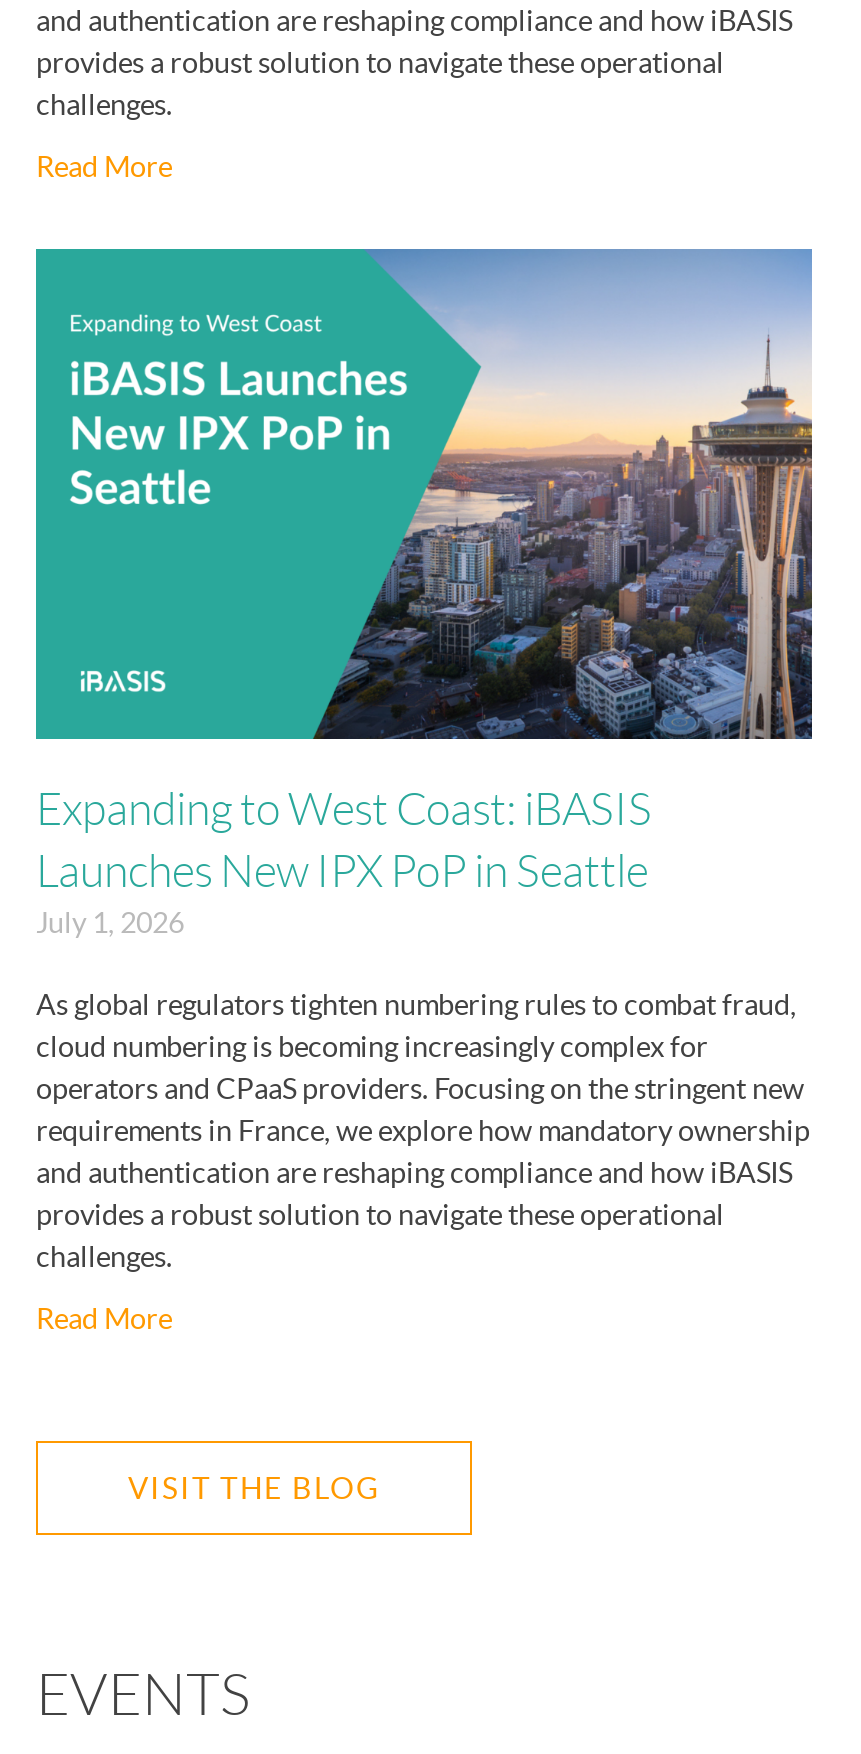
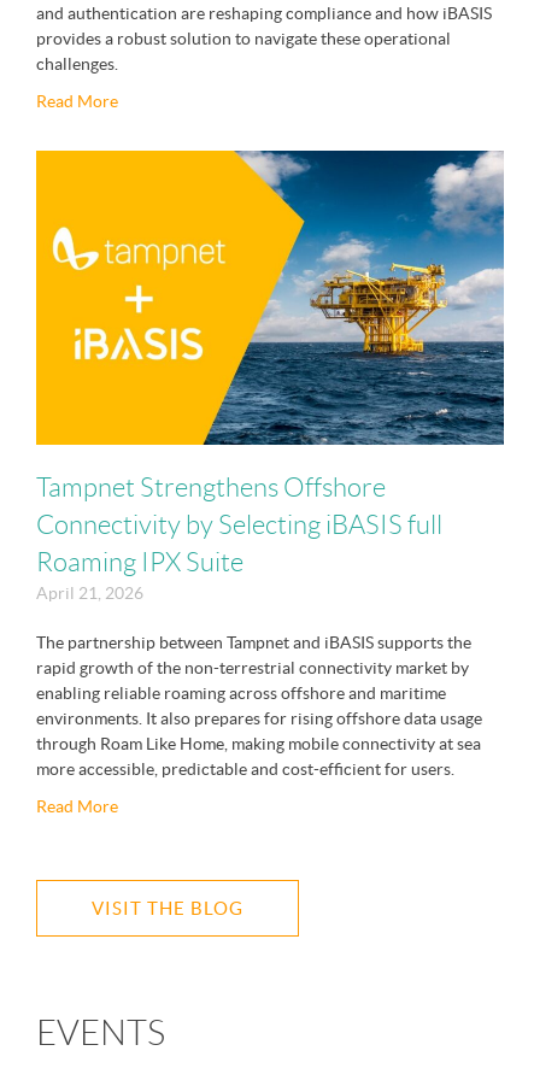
- [image]
- Expanding to West Coast: iBASIS
- Launches New IPX PoP in Seattle
- July 1, 2026
+ [image]
+ Tampnet Strengthens Offshore
+ Connectivity by Selecting iBASIS full
+ Roaming IPX Suite
+ April 21, 2026

- As global regulators tighten numbering rules to combat fraud,
- cloud numbering is becoming increasingly complex for
- operators and CPaaS providers. Focusing on the stringent new
- requirements in France, we explore how mandatory ownership
- and authentication are reshaping compliance and how iBASIS
- provides a robust solution to navigate these operational
- challenges.
+ The partnership between Tampnet and iBASIS supports the
+ rapid growth of the non-terrestrial connectivity market by
+ enabling reliable roaming across offshore and maritime
+ environments. It also prepares for rising offshore data usage
+ through Roam Like Home, making mobile connectivity at sea
+ more accessible, predictable and cost-efficient for users.
